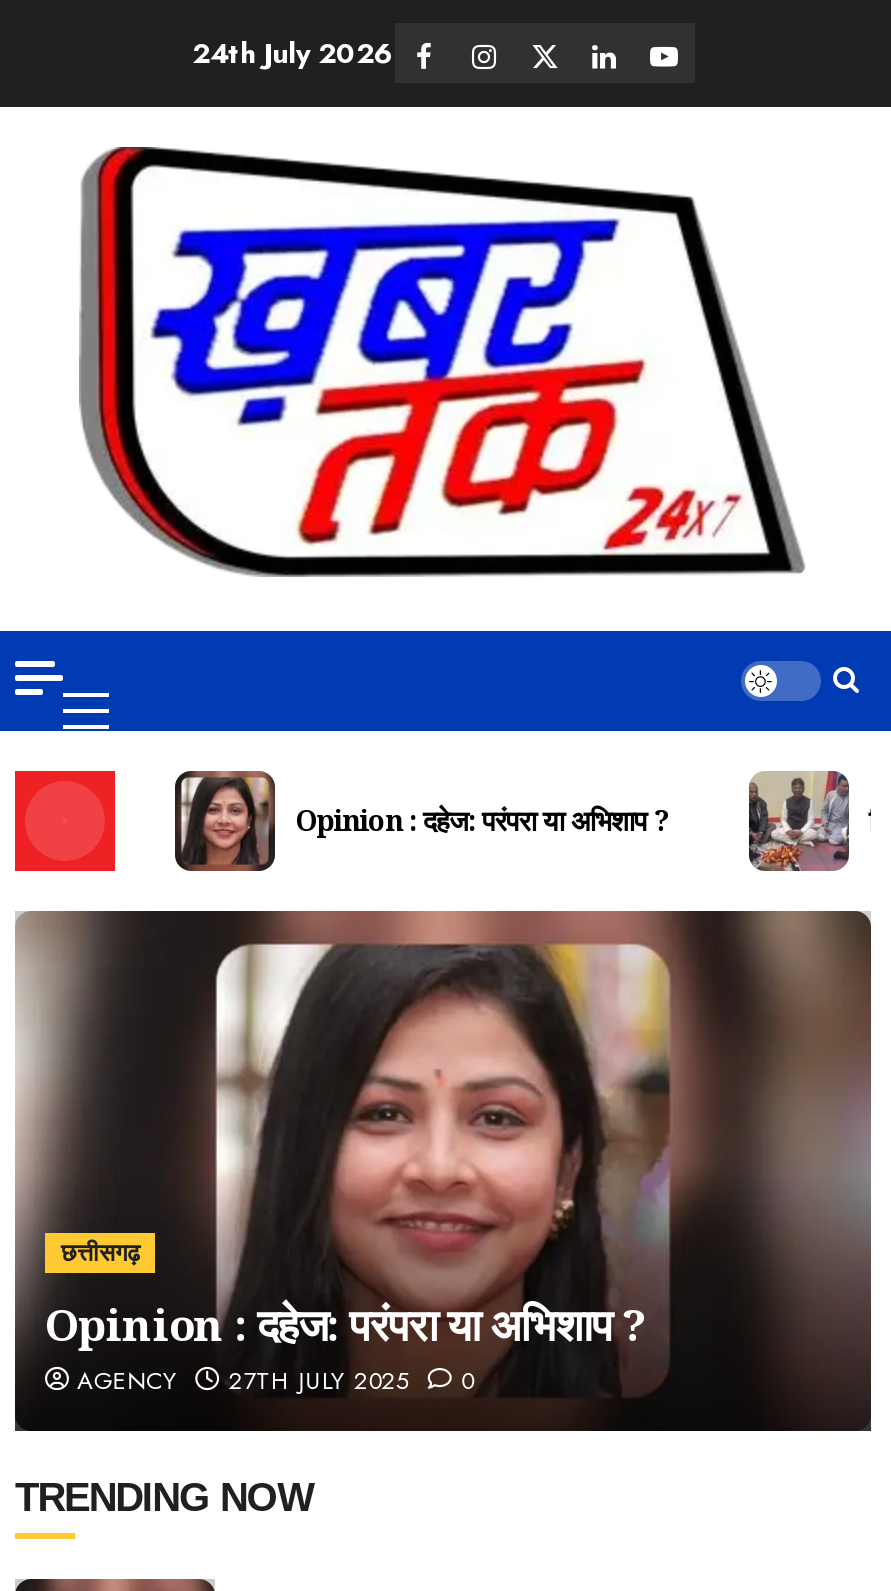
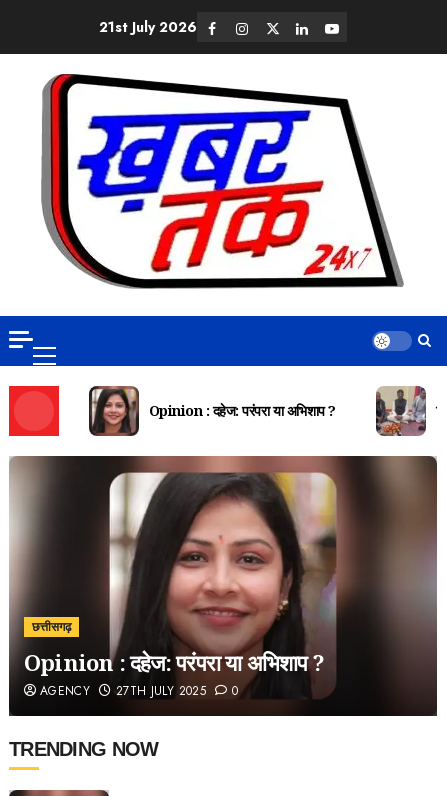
- 24th July 2026
+ 21st July 2026
